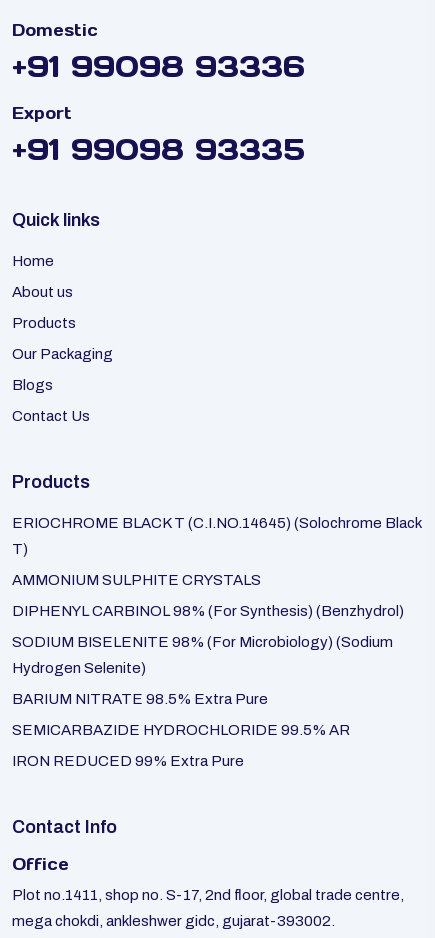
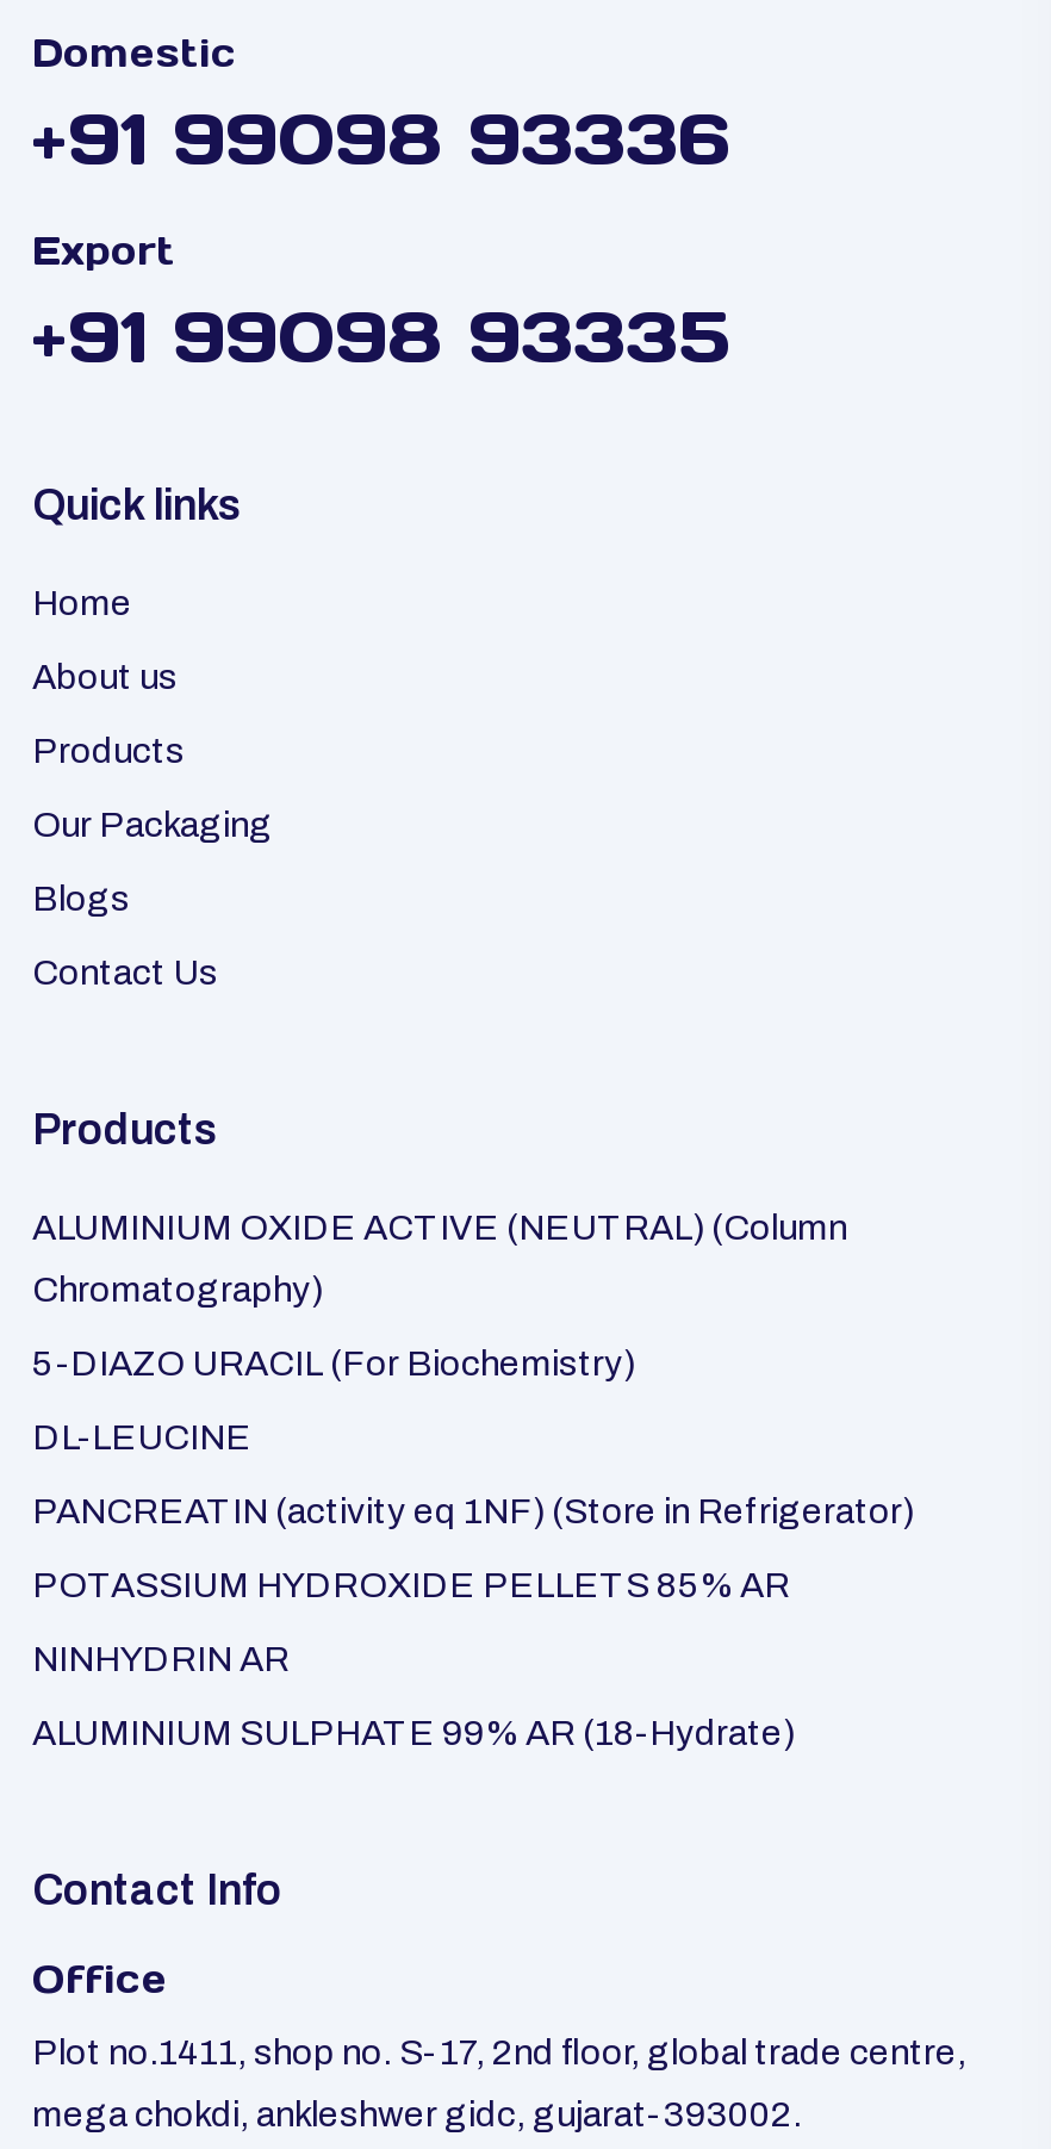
- ERIOCHROME BLACK T (C.I.NO.14645) (Solochrome Black
- T)
- AMMONIUM SULPHITE CRYSTALS
- DIPHENYL CARBINOL 98% (For Synthesis) (Benzhydrol)
- SODIUM BISELENITE 98% (For Microbiology) (Sodium
- Hydrogen Selenite)
- BARIUM NITRATE 98.5% Extra Pure
- SEMICARBAZIDE HYDROCHLORIDE 99.5% AR
- IRON REDUCED 99% Extra Pure
+ ALUMINIUM OXIDE ACTIVE (NEUTRAL) (Column
+ Chromatography)
+ 5-DIAZO URACIL (For Biochemistry)
+ DL-LEUCINE
+ PANCREATIN (activity eq 1NF) (Store in Refrigerator)
+ POTASSIUM HYDROXIDE PELLETS 85% AR
+ NINHYDRIN AR
+ ALUMINIUM SULPHATE 99% AR (18-Hydrate)
